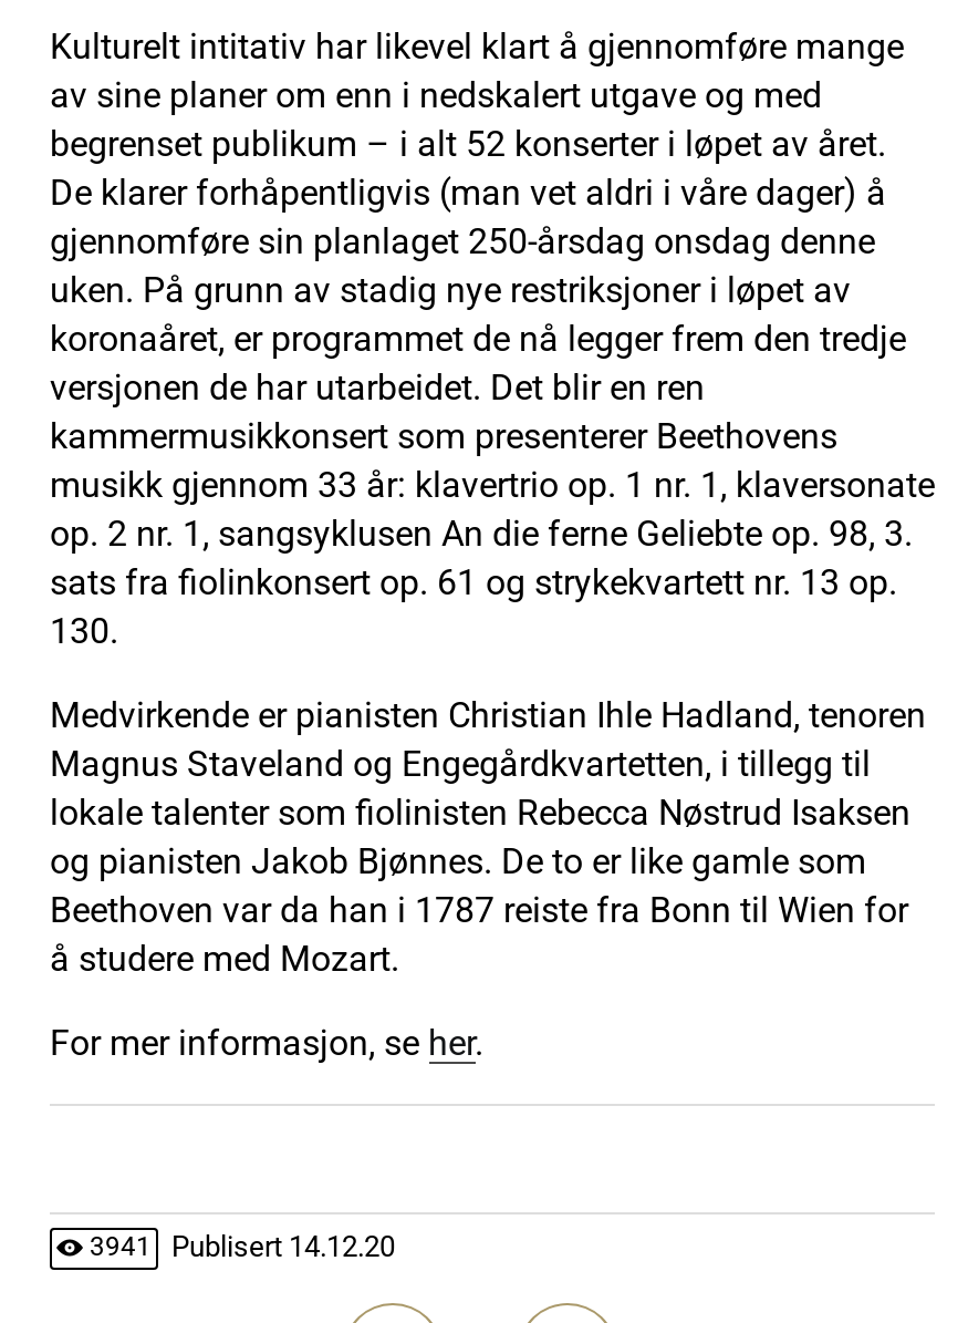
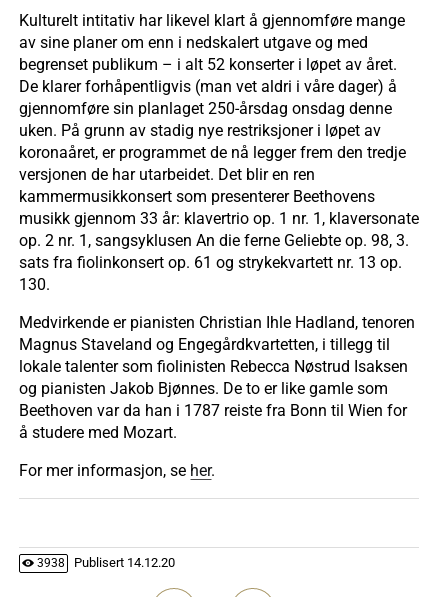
- 3941 Publisert 14.12.20
+ 3938 Publisert 14.12.20
